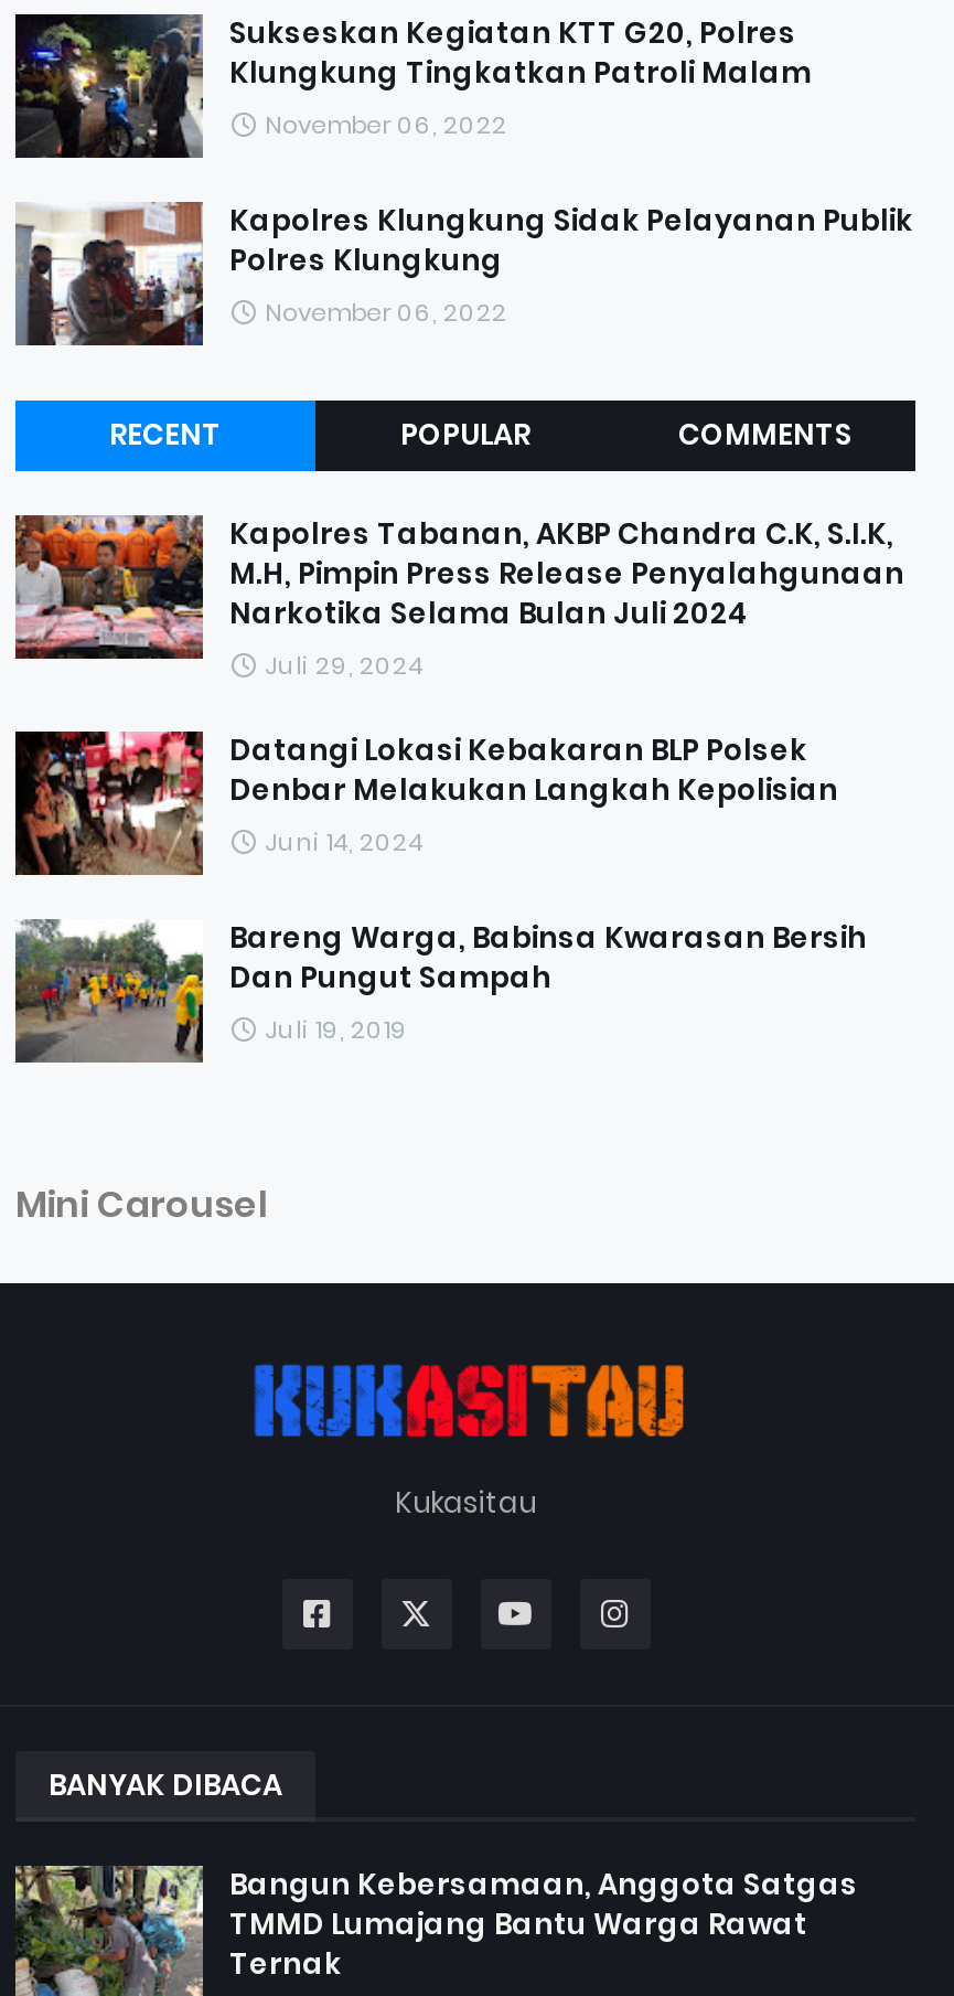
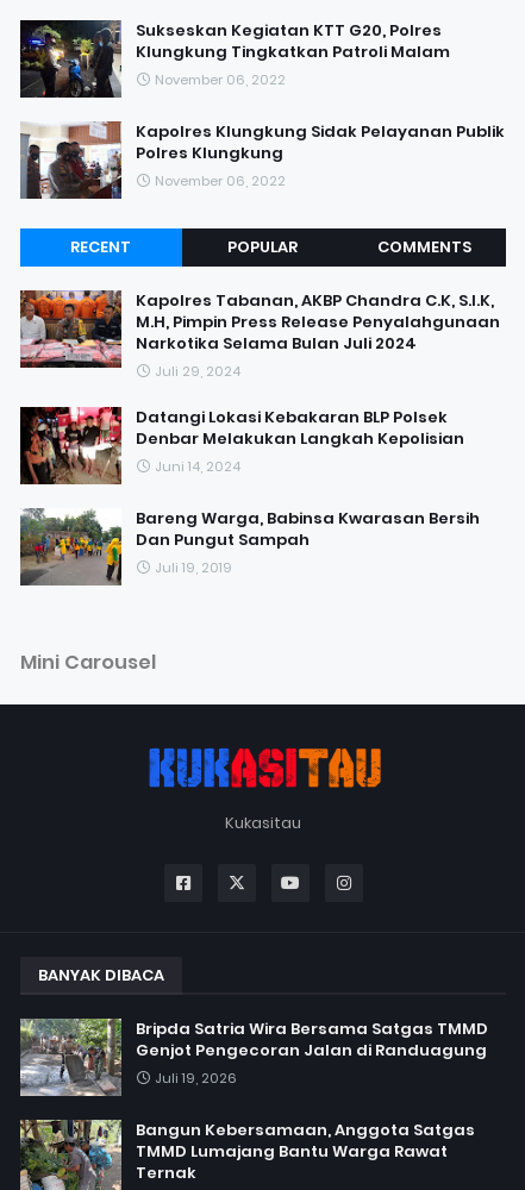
+ [image]
+ Bripda Satria Wira Bersama Satgas TMMD
+ Genjot Pengecoran Jalan di Randuagung
+ Juli 19, 2026
